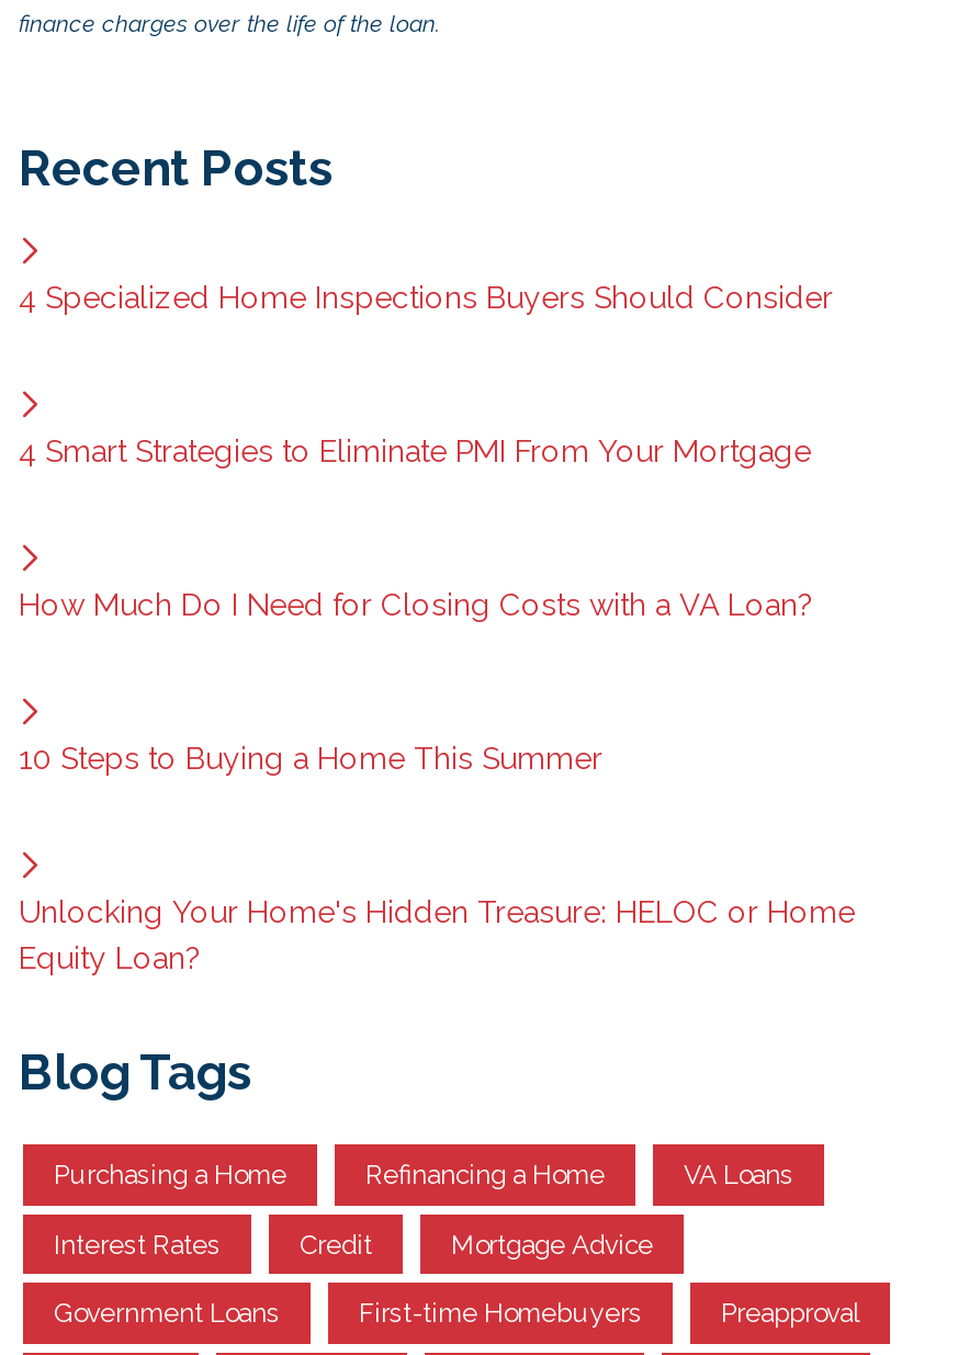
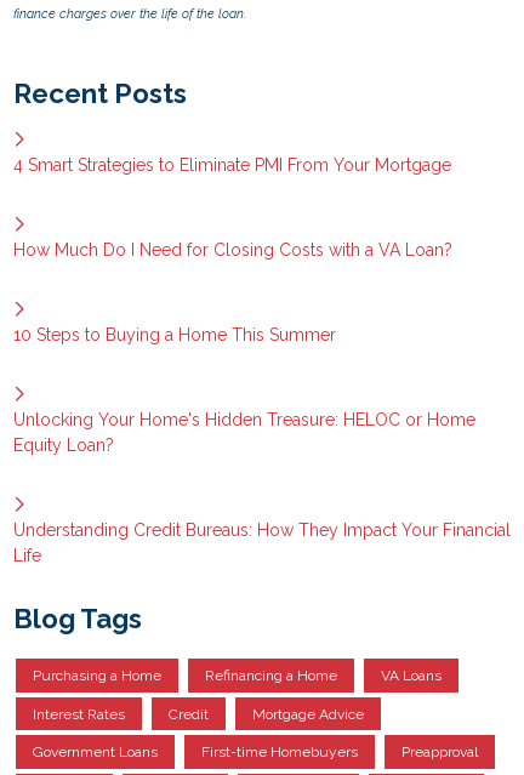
- 4 Specialized Home Inspections Buyers Should Consider

moved up: 4 Smart Strategies to Eliminate PMI From Your Mortgage | How Much Do I Need for Closing Costs with a VA Loan? | 10 Steps to Buying a Home This Summer | Unlocking Your Home's Hidden Treasure: HELOC or Home | Equity Loan?

+ Understanding Credit Bureaus: How They Impact Your Financial
+ Life
